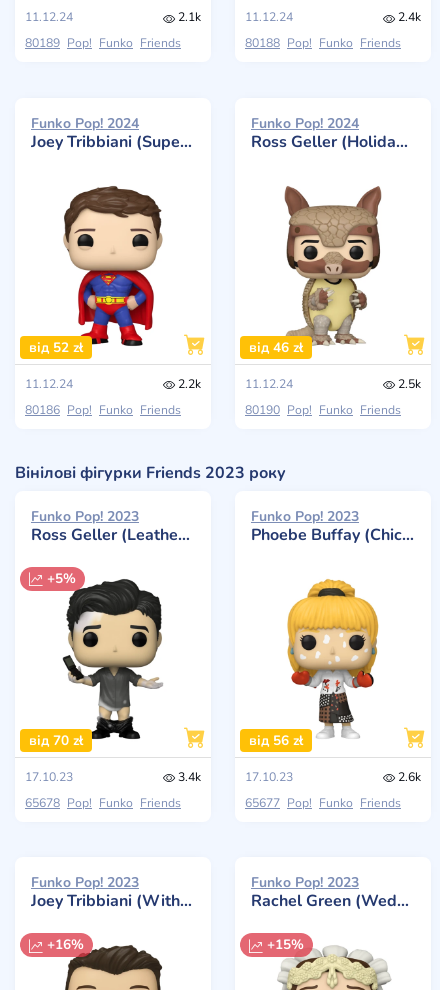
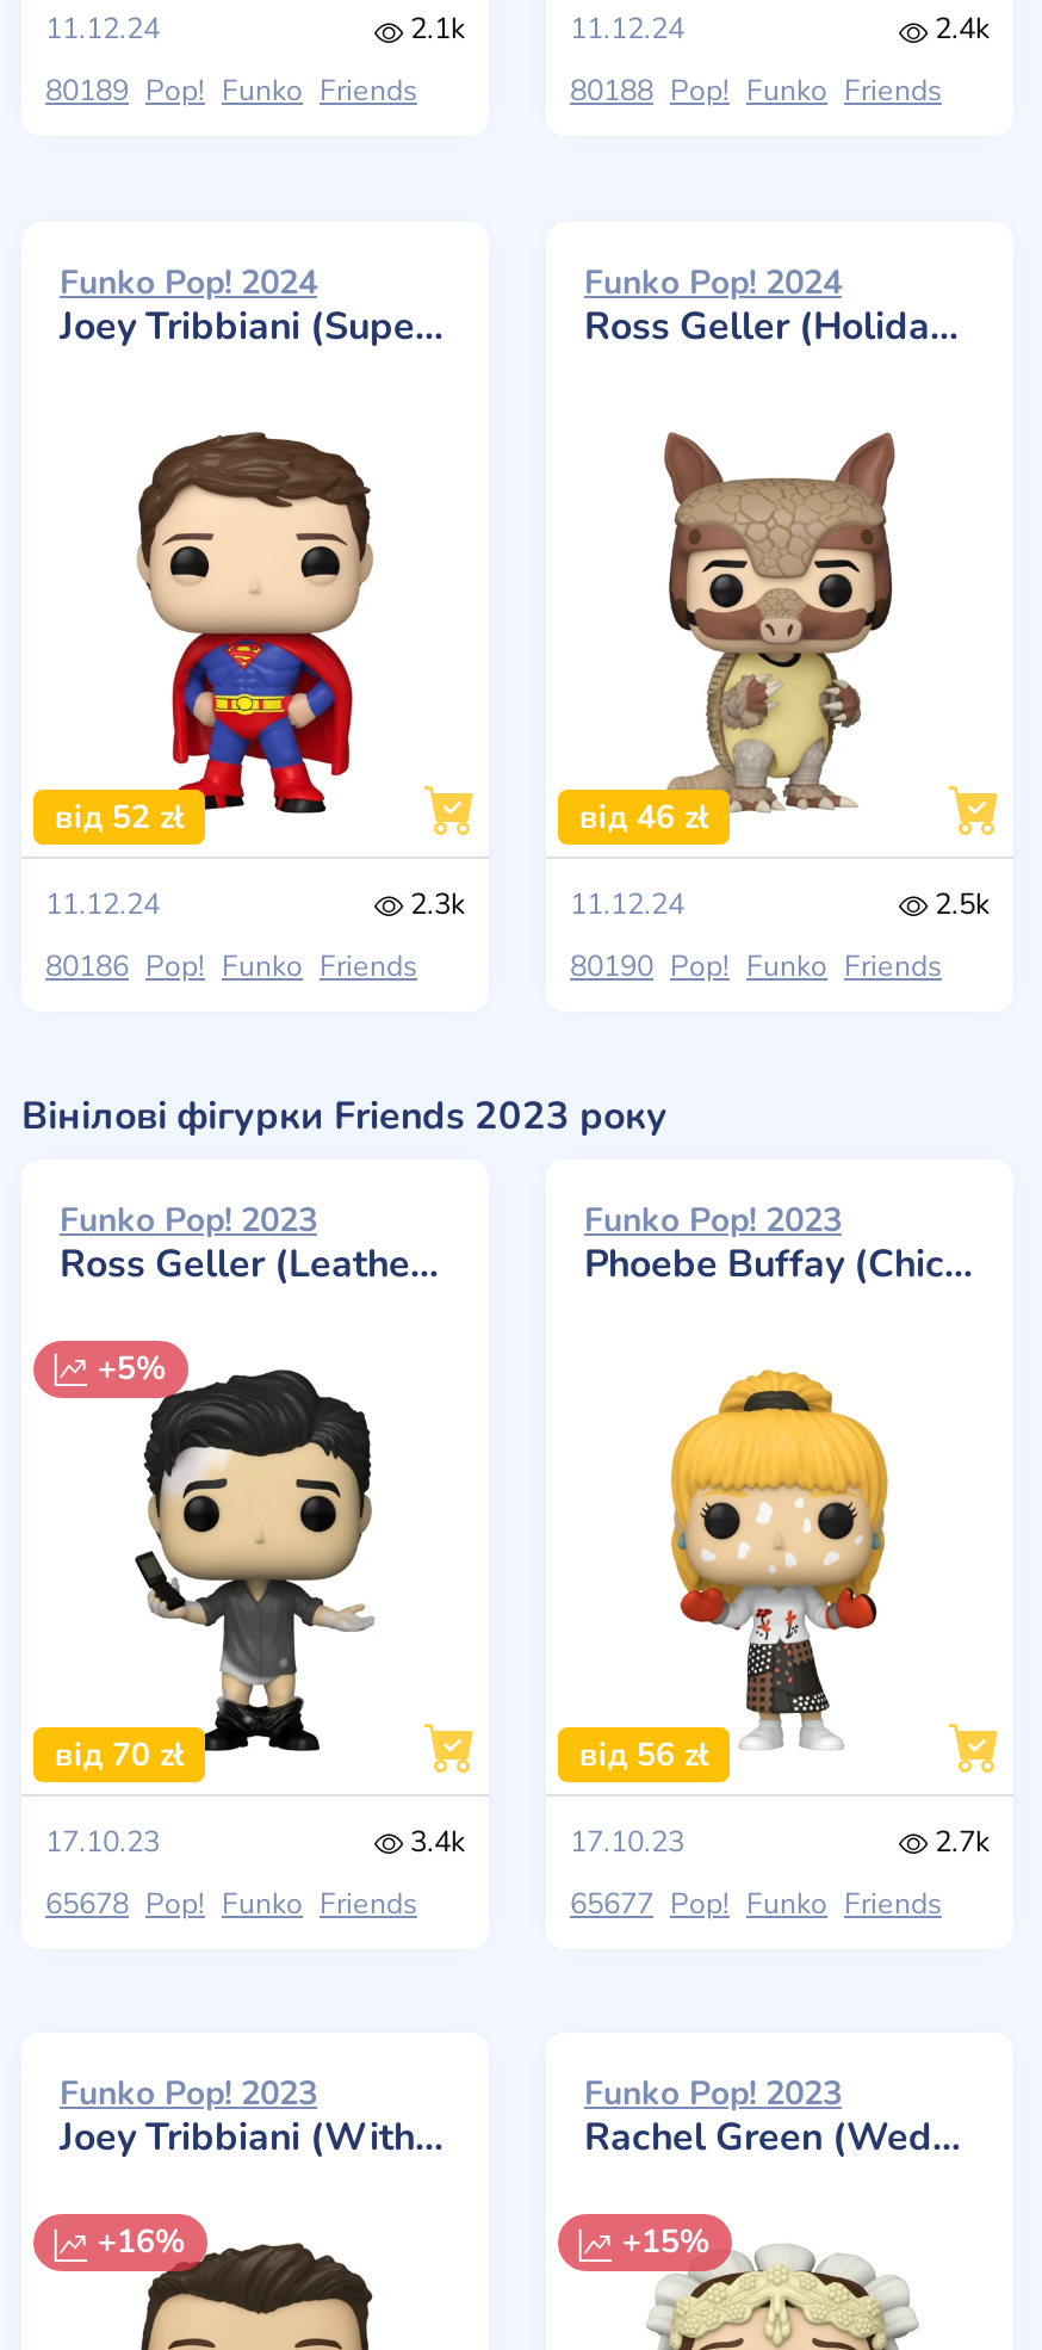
- 2.2k
+ 2.3k

- 2.6k
+ 2.7k
